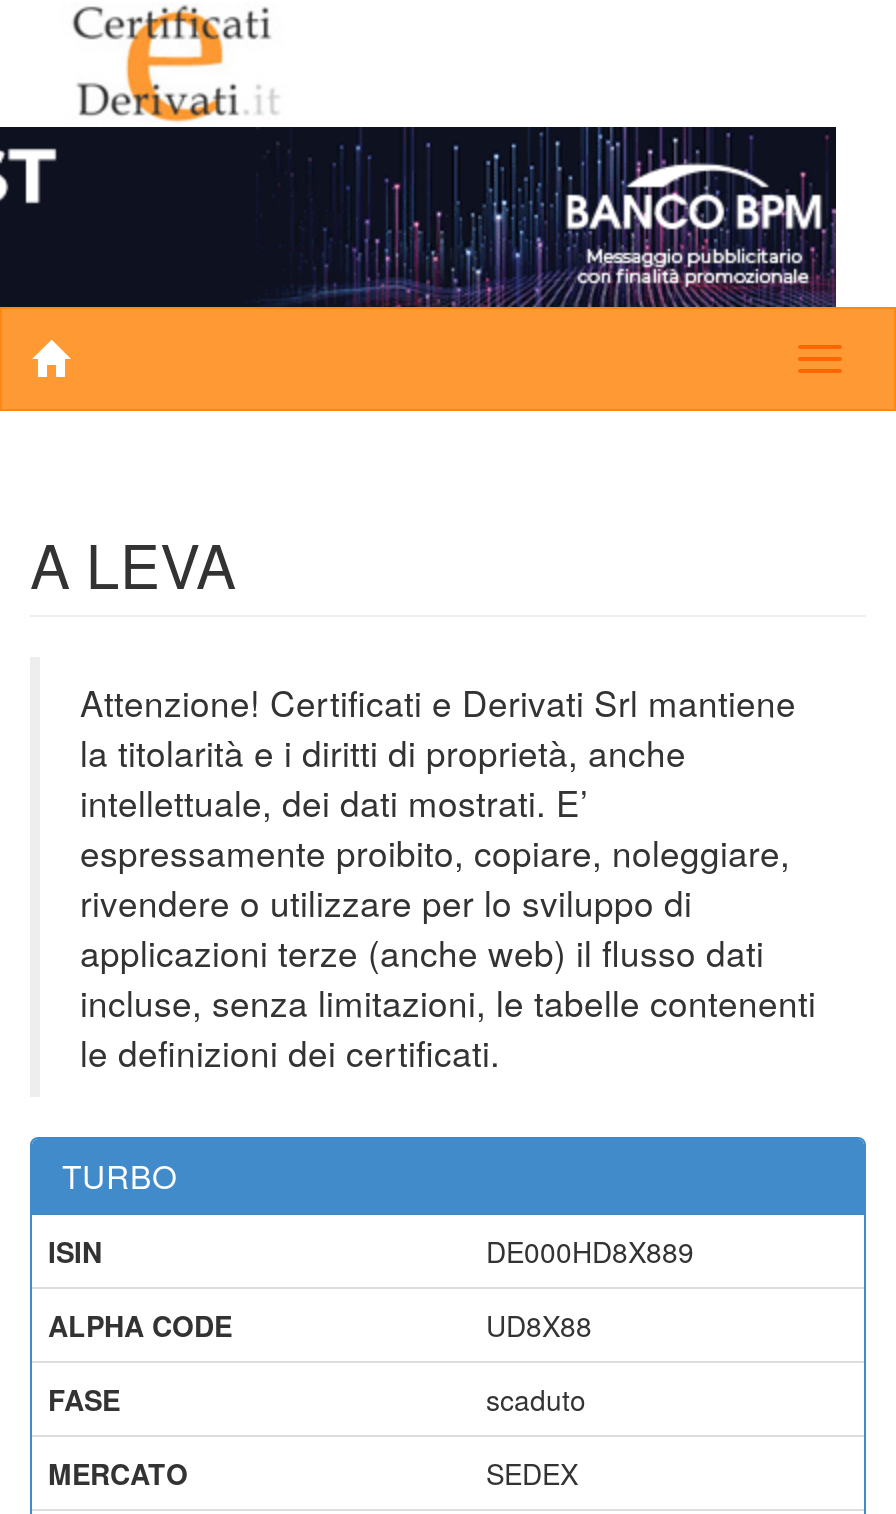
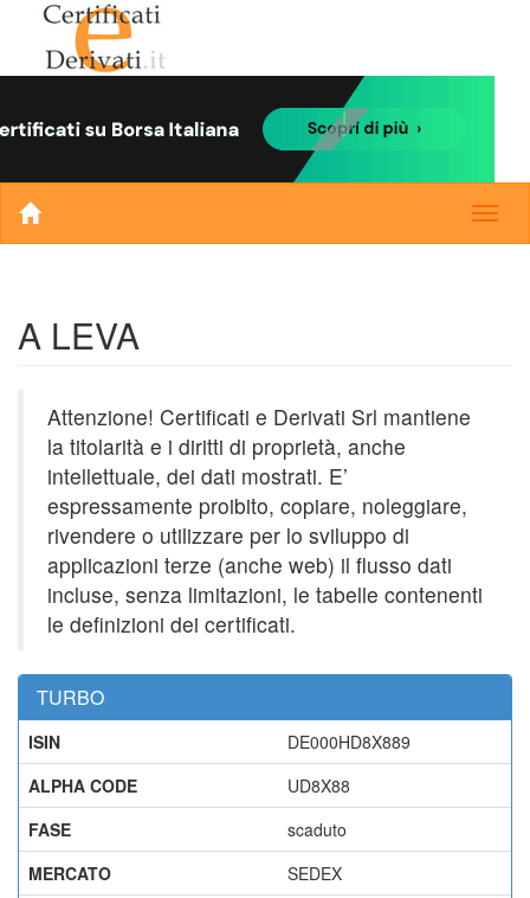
- [image]
+ [image]
